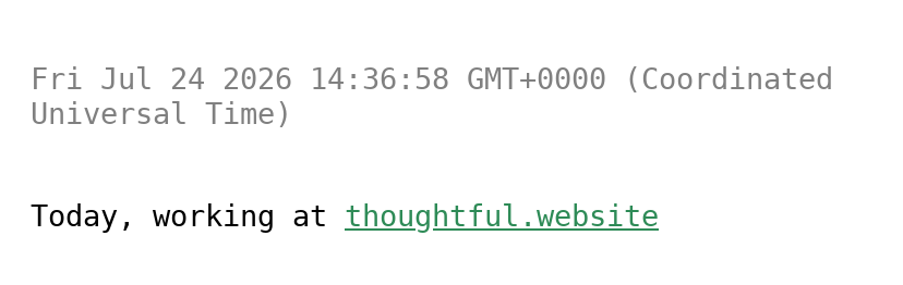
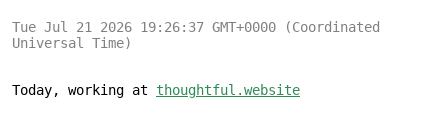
- Fri Jul 24 2026 14:36:58 GMT+0000 (Coordinated
+ Tue Jul 21 2026 19:26:37 GMT+0000 (Coordinated
